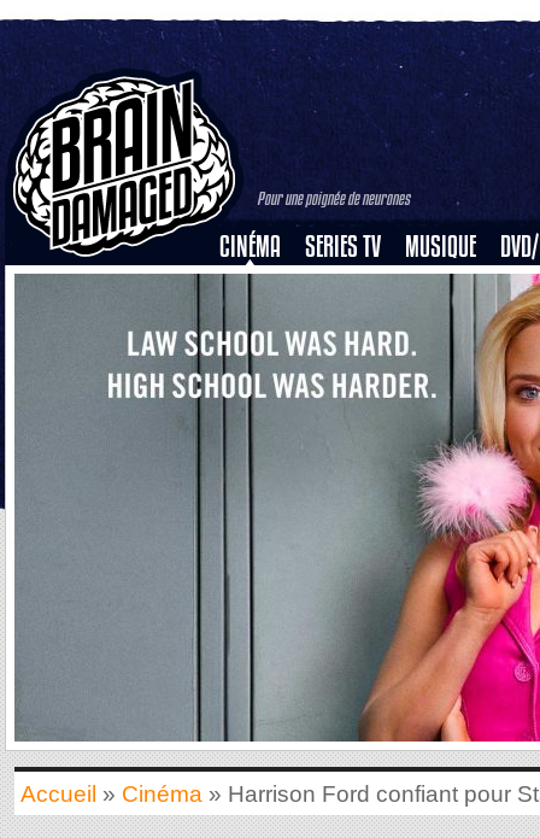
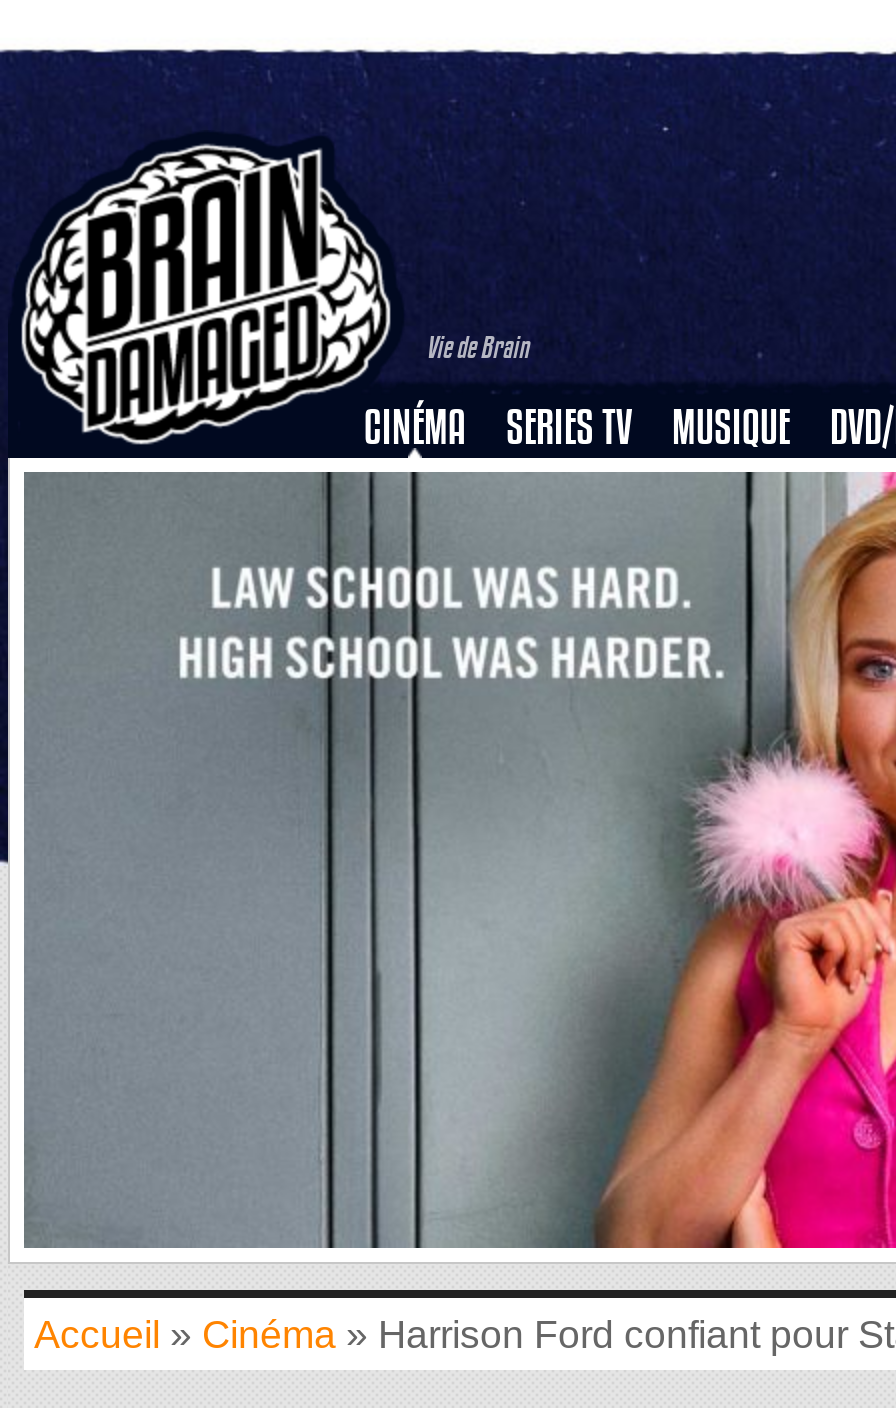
- Pour une poignée de neurones
+ Vie de Brain
